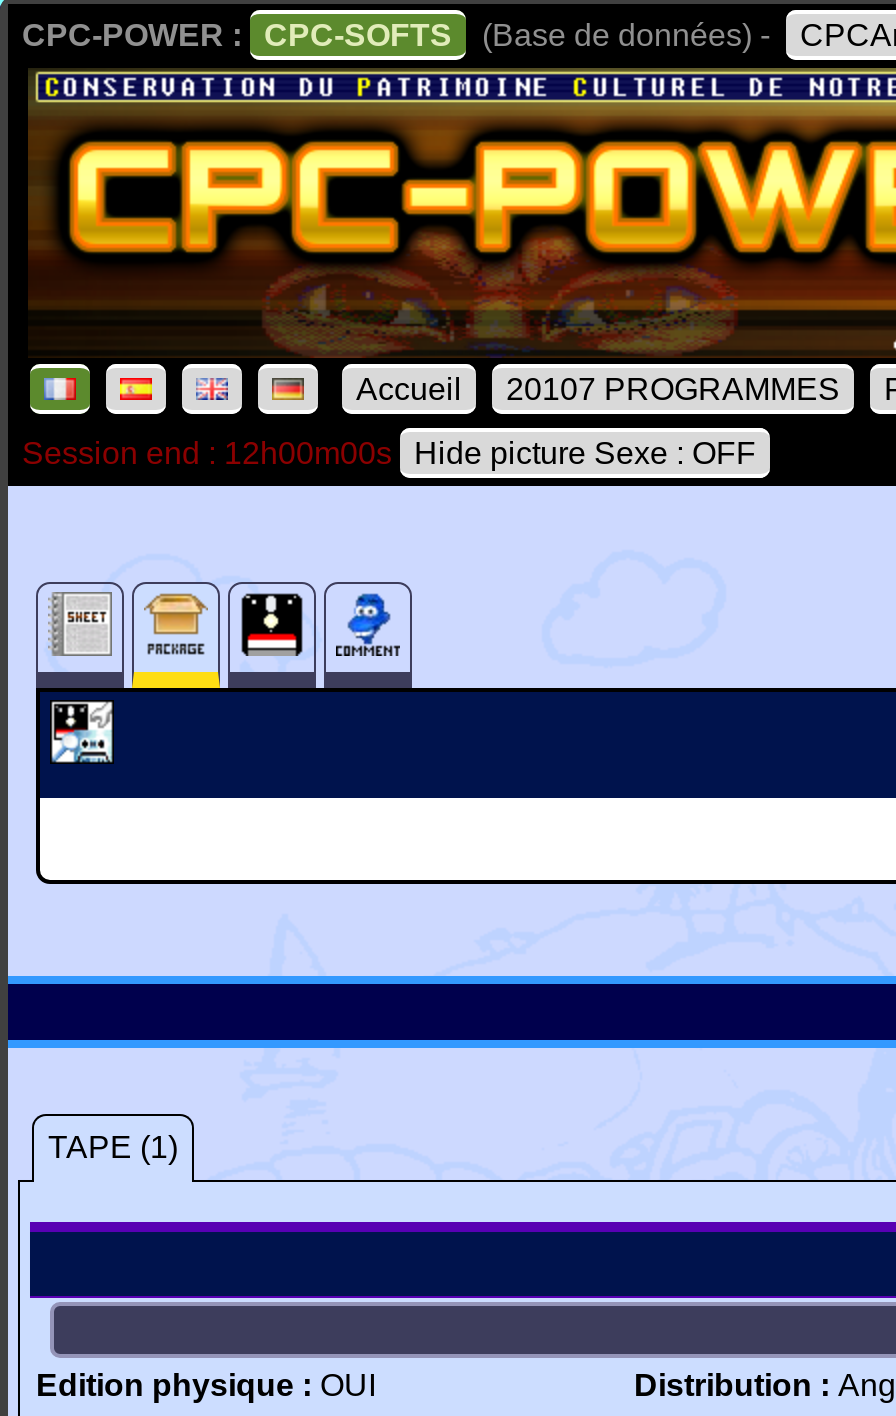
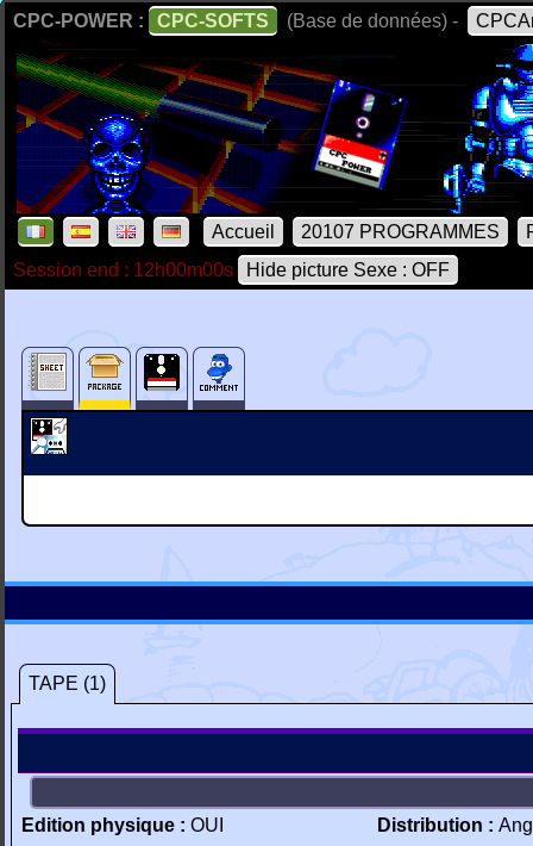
- [image]
+ [image]
